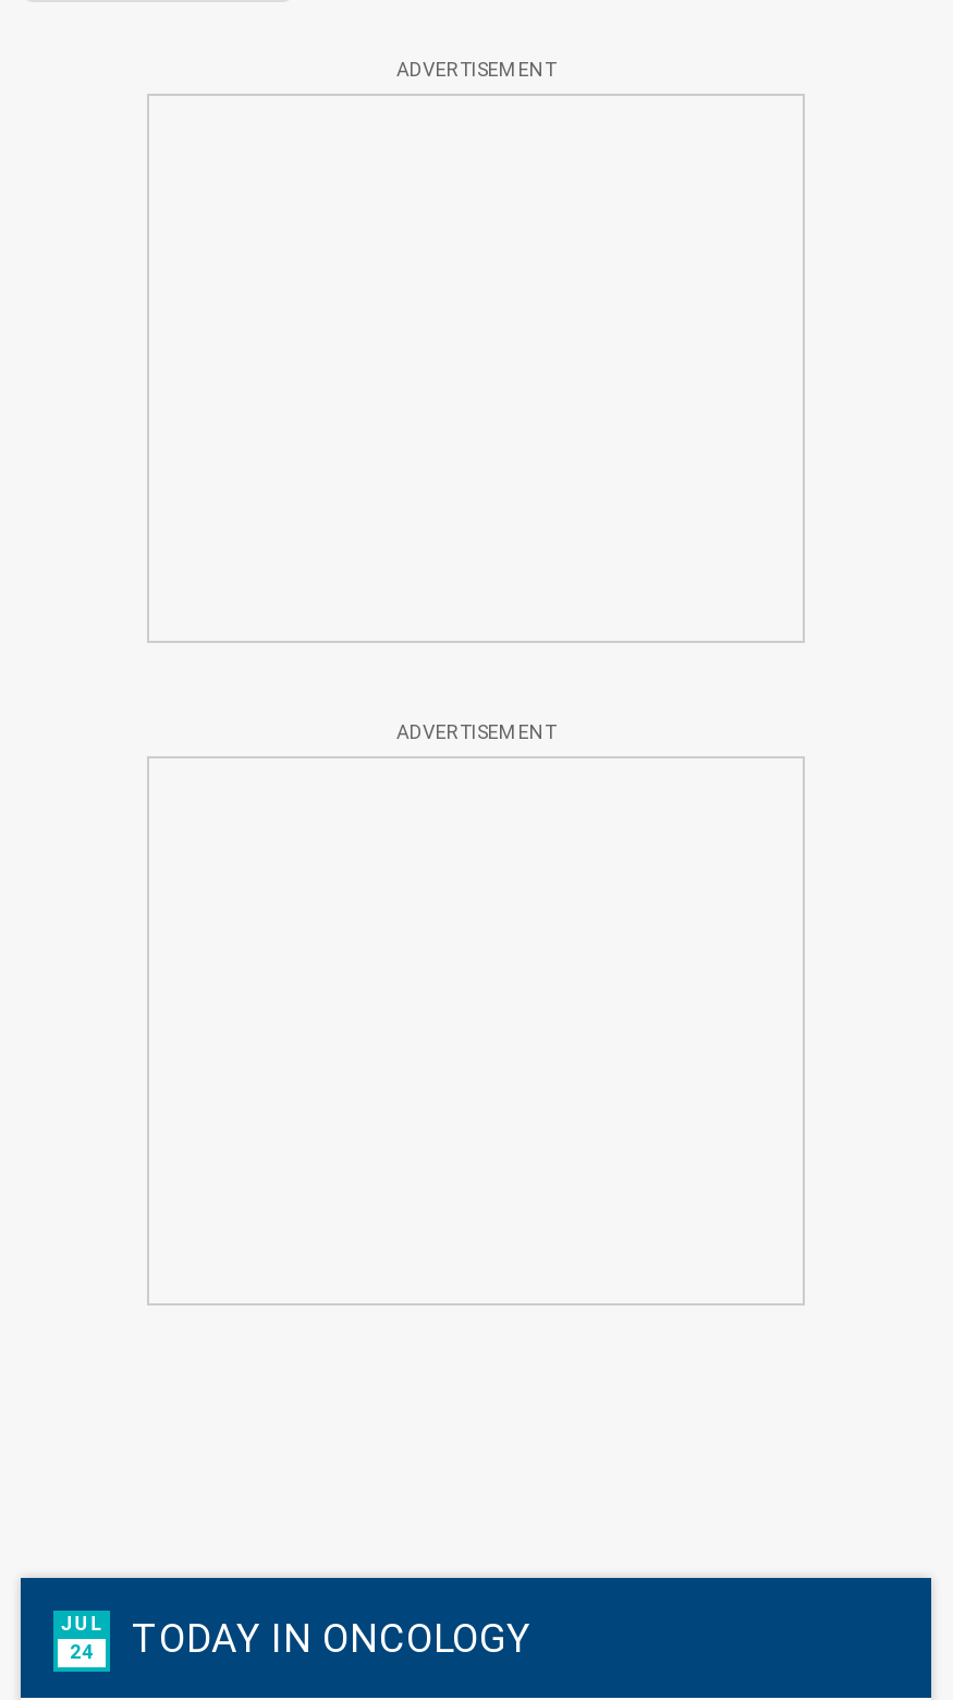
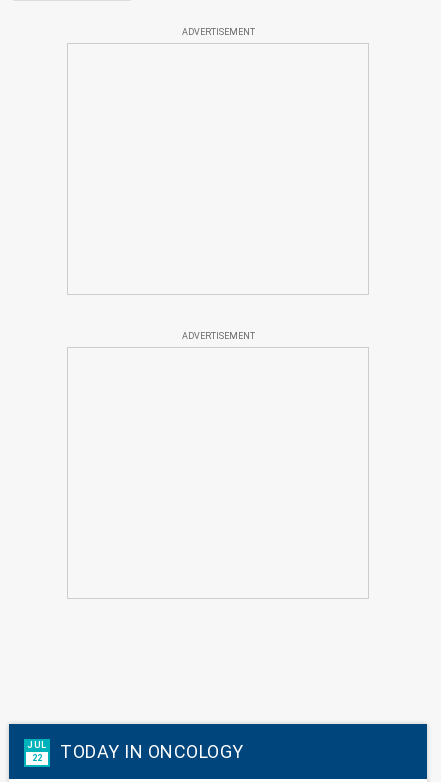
- JUL 24 TODAY IN ONCOLOGY
+ JUL 22 TODAY IN ONCOLOGY
